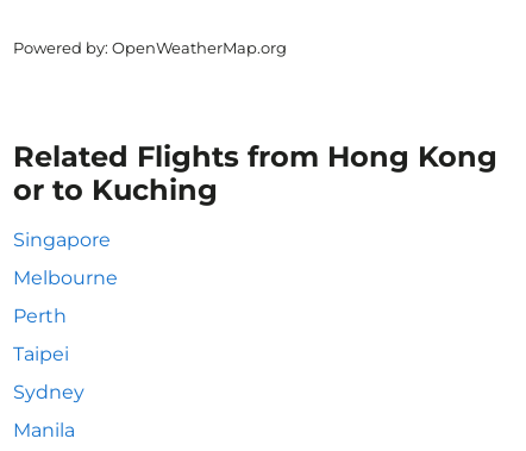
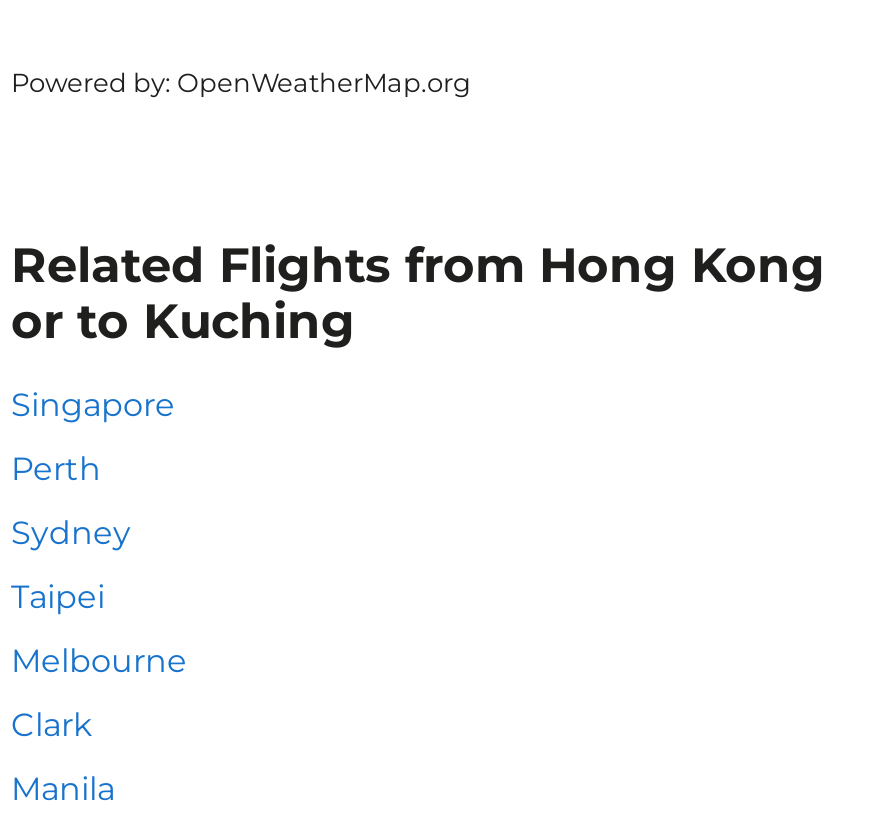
moved down: Melbourne

+ Clark

moved up: Perth | Taipei | Sydney
